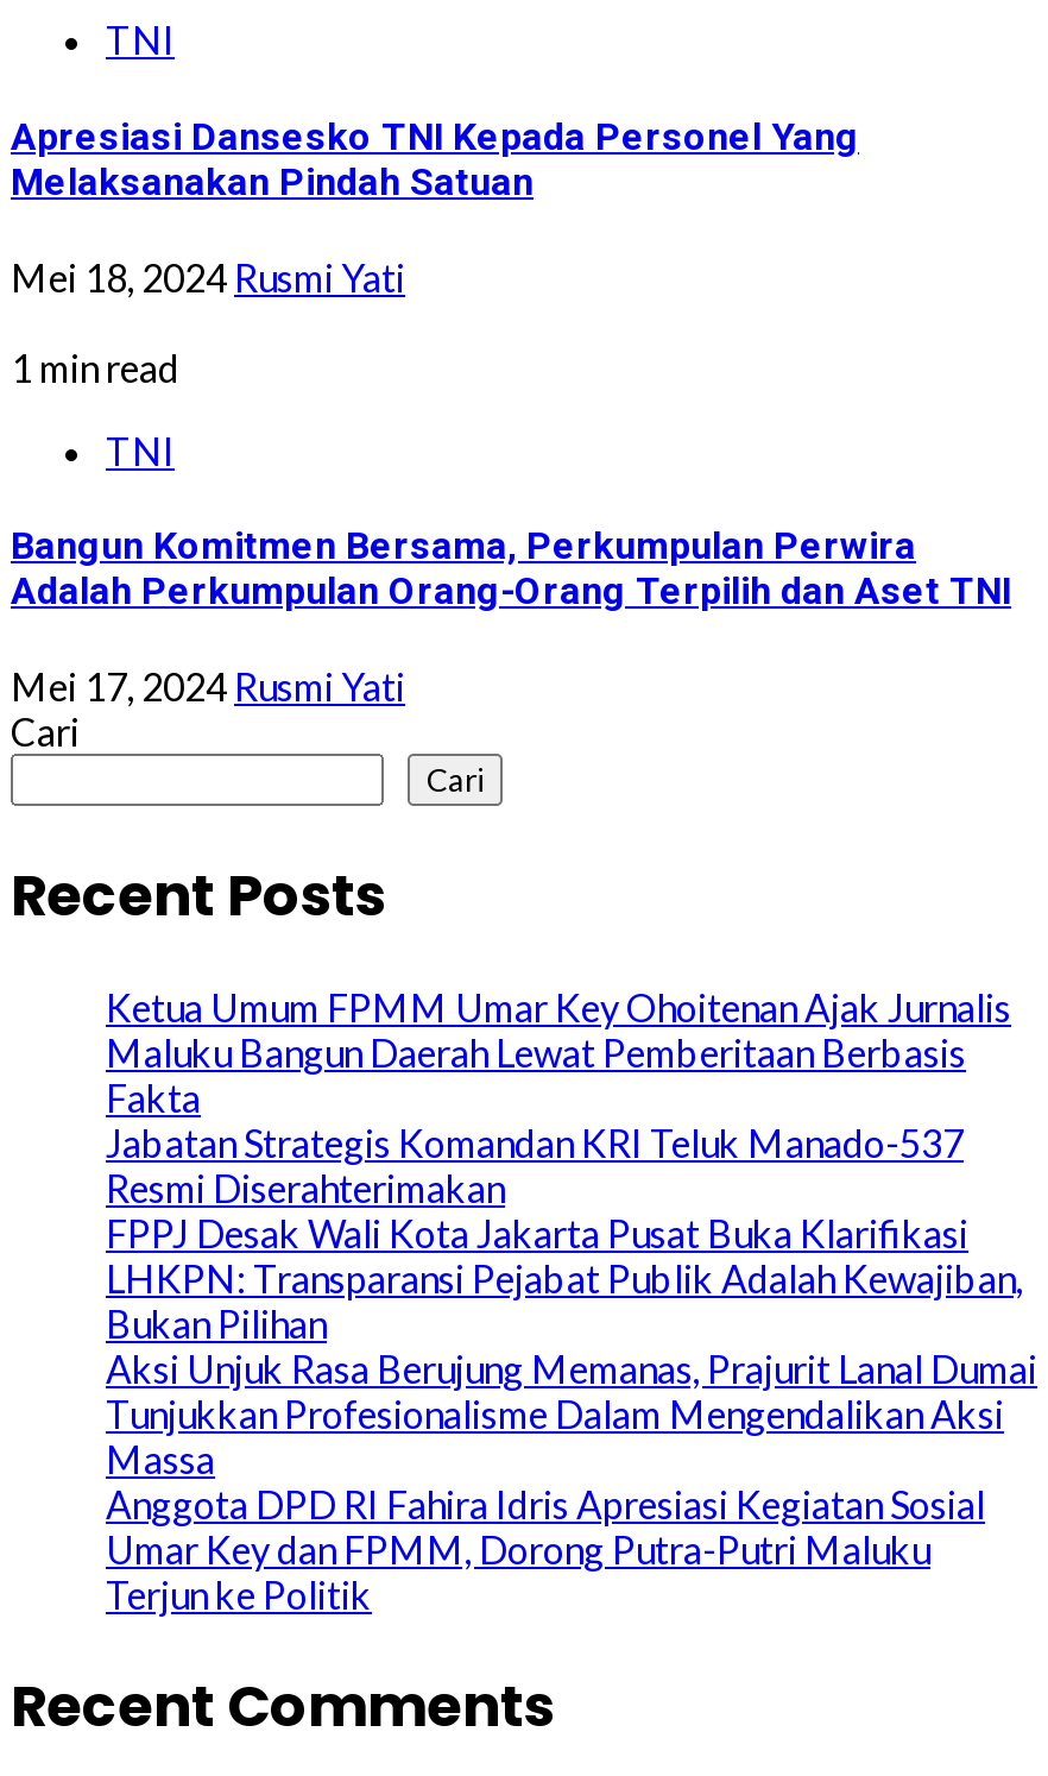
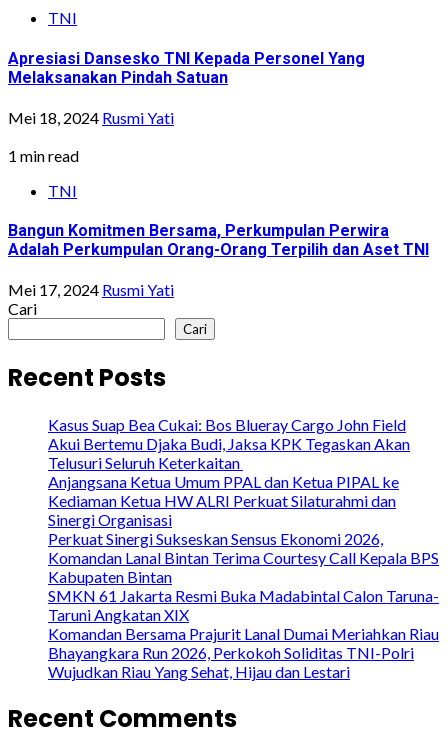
- Ketua Umum FPMM Umar Key Ohoitenan Ajak Jurnalis
- Maluku Bangun Daerah Lewat Pemberitaan Berbasis
- Fakta
- Jabatan Strategis Komandan KRI Teluk Manado-537
- Resmi Diserahterimakan
- FPPJ Desak Wali Kota Jakarta Pusat Buka Klarifikasi
- LHKPN: Transparansi Pejabat Publik Adalah Kewajiban,
- Bukan Pilihan
- Aksi Unjuk Rasa Berujung Memanas, Prajurit Lanal Dumai
- Tunjukkan Profesionalisme Dalam Mengendalikan Aksi
- Massa
- Anggota DPD RI Fahira Idris Apresiasi Kegiatan Sosial
- Umar Key dan FPMM, Dorong Putra-Putri Maluku
- Terjun ke Politik
+ Kasus Suap Bea Cukai: Bos Blueray Cargo John Field
+ Akui Bertemu Djaka Budi, Jaksa KPK Tegaskan Akan
+ Telusuri Seluruh Keterkaitan
+ Anjangsana Ketua Umum PPAL dan Ketua PIPAL ke
+ Kediaman Ketua HW ALRI Perkuat Silaturahmi dan
+ Sinergi Organisasi
+ Perkuat Sinergi Sukseskan Sensus Ekonomi 2026,
+ Komandan Lanal Bintan Terima Courtesy Call Kepala BPS
+ Kabupaten Bintan
+ SMKN 61 Jakarta Resmi Buka Madabintal Calon Taruna-
+ Taruni Angkatan XIX
+ Komandan Bersama Prajurit Lanal Dumai Meriahkan Riau
+ Bhayangkara Run 2026, Perkokoh Soliditas TNI-Polri
+ Wujudkan Riau Yang Sehat, Hijau dan Lestari
